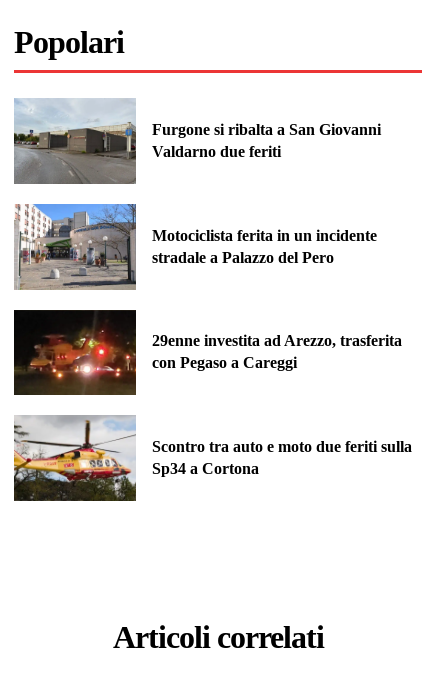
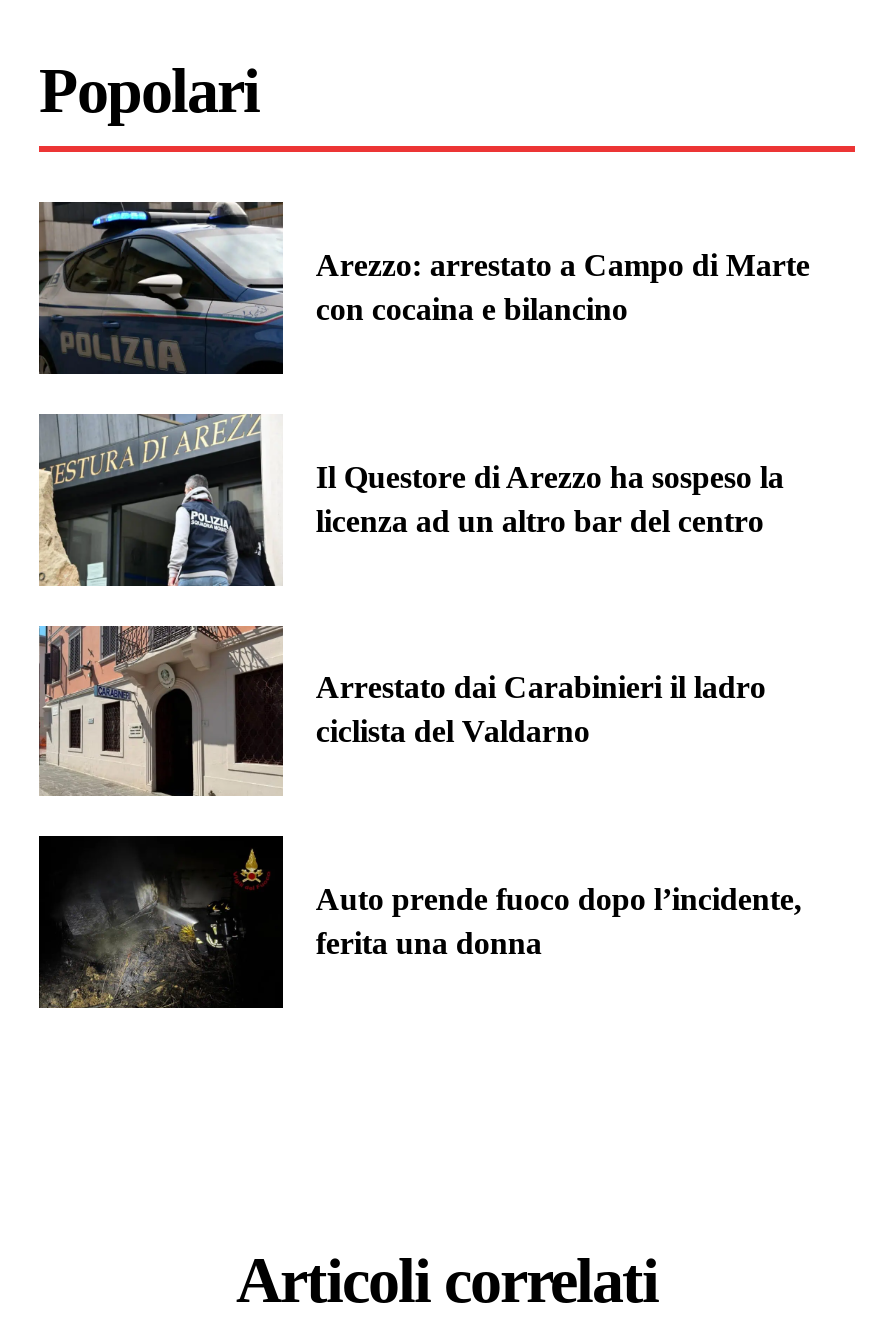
- [image]
- Furgone si ribalta a San Giovanni
- Valdarno due feriti
+ [image]
+ Arezzo: arrestato a Campo di Marte
+ con cocaina e bilancino

- [image]
- Motociclista ferita in un incidente
- stradale a Palazzo del Pero
+ [image]
+ Il Questore di Arezzo ha sospeso la
+ licenza ad un altro bar del centro

- [image]
- 29enne investita ad Arezzo, trasferita
- con Pegaso a Careggi
+ [image]
+ Arrestato dai Carabinieri il ladro
+ ciclista del Valdarno

- [image]
- Scontro tra auto e moto due feriti sulla
- Sp34 a Cortona
+ [image]
+ Auto prende fuoco dopo l’incidente,
+ ferita una donna
